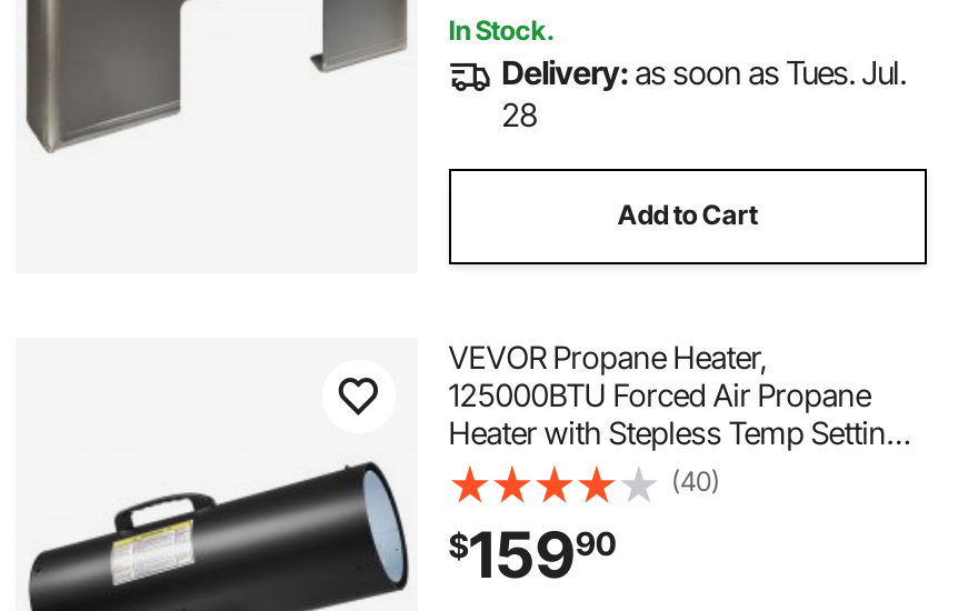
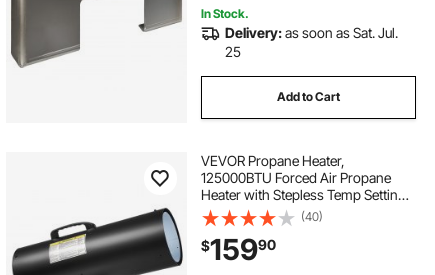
- Delivery: as soon as Tues. Jul.
+ Delivery: as soon as Sat. Jul.

- 28
+ 25
